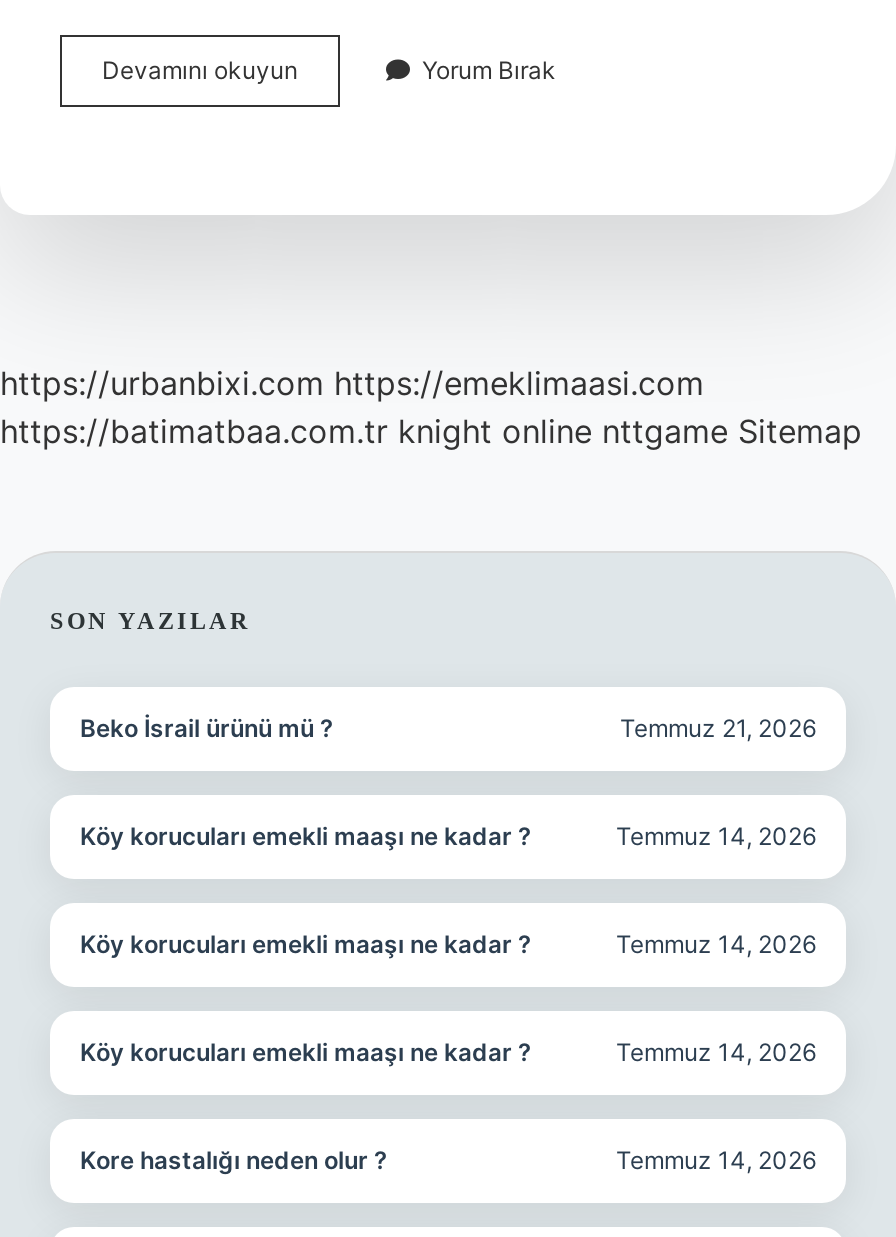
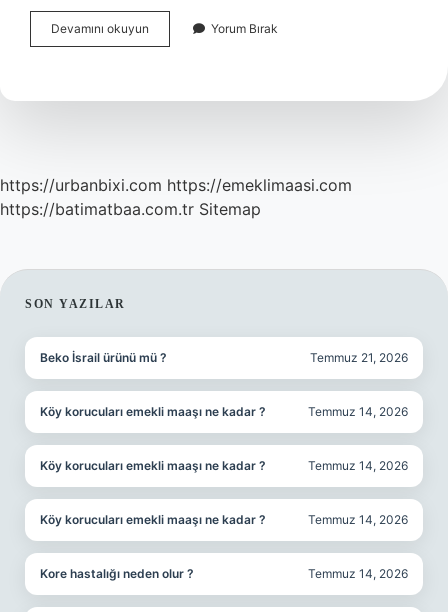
- https://batimatbaa.com.tr knight online nttgame Sitemap
+ https://batimatbaa.com.tr Sitemap
